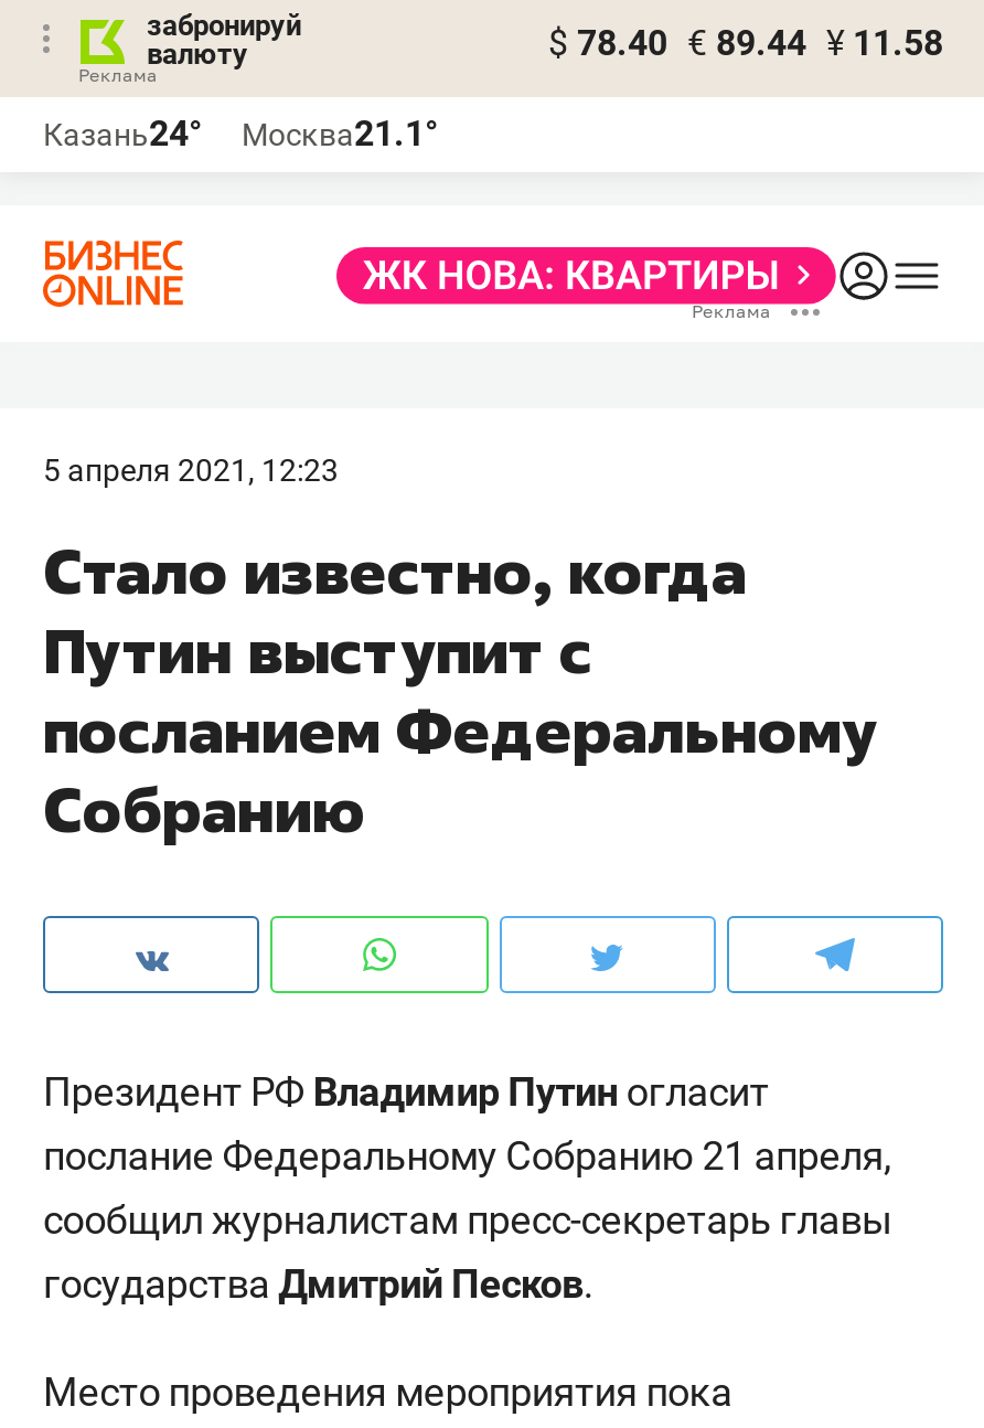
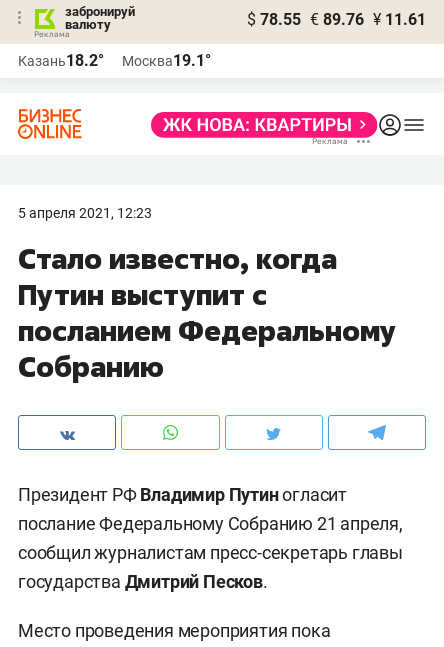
- $ 78.40 € 89.44 ¥ 11.58
+ $ 78.55 € 89.76 ¥ 11.61

- Казань24°
+ Казань18.2°

- Москва21.1°
+ Москва19.1°
